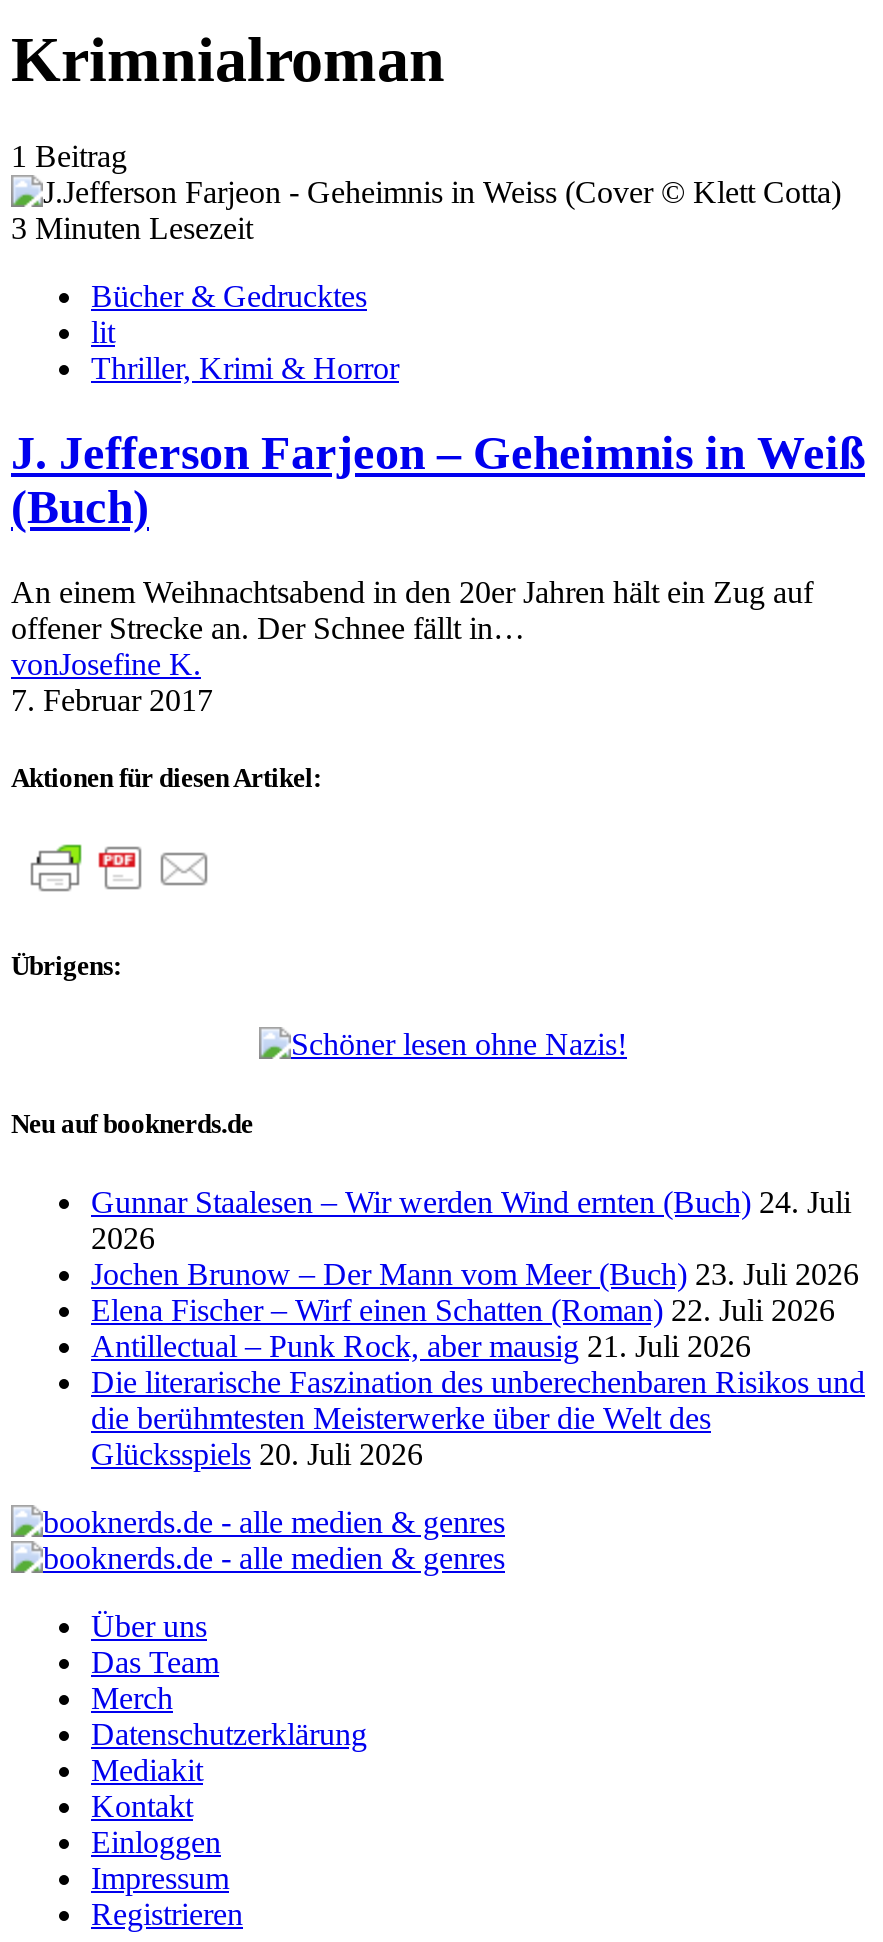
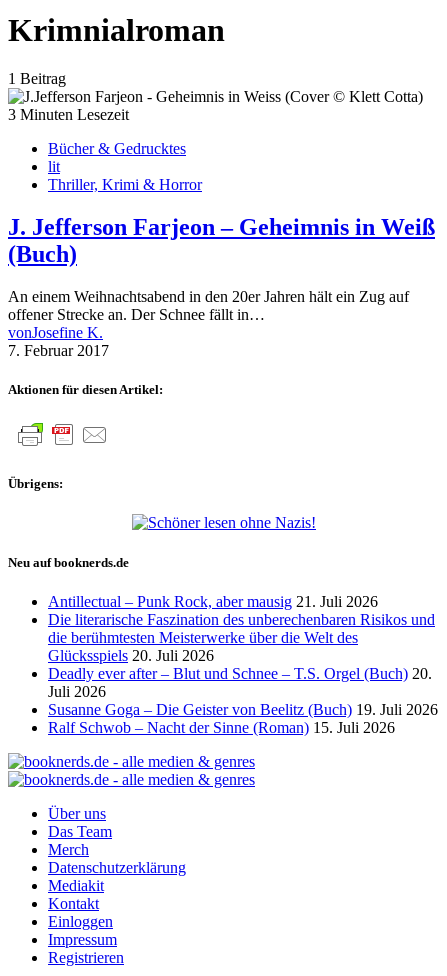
- Gunnar Staalesen – Wir werden Wind ernten (Buch) 24. Juli
- 2026
- Jochen Brunow – Der Mann vom Meer (Buch) 23. Juli 2026
- Elena Fischer – Wirf einen Schatten (Roman) 22. Juli 2026

moved up: Antillectual – Punk Rock, aber mausig 21. Juli 2026 | Die literarische Faszination des unberechenbaren Risikos und | die berühmtesten Meisterwerke über die Welt des | Glücksspiels 20. Juli 2026

+ Deadly ever after – Blut und Schnee – T.S. Orgel (Buch) 20.
+ Juli 2026
+ Susanne Goga – Die Geister von Beelitz (Buch) 19. Juli 2026
+ Ralf Schwob – Nacht der Sinne (Roman) 15. Juli 2026
